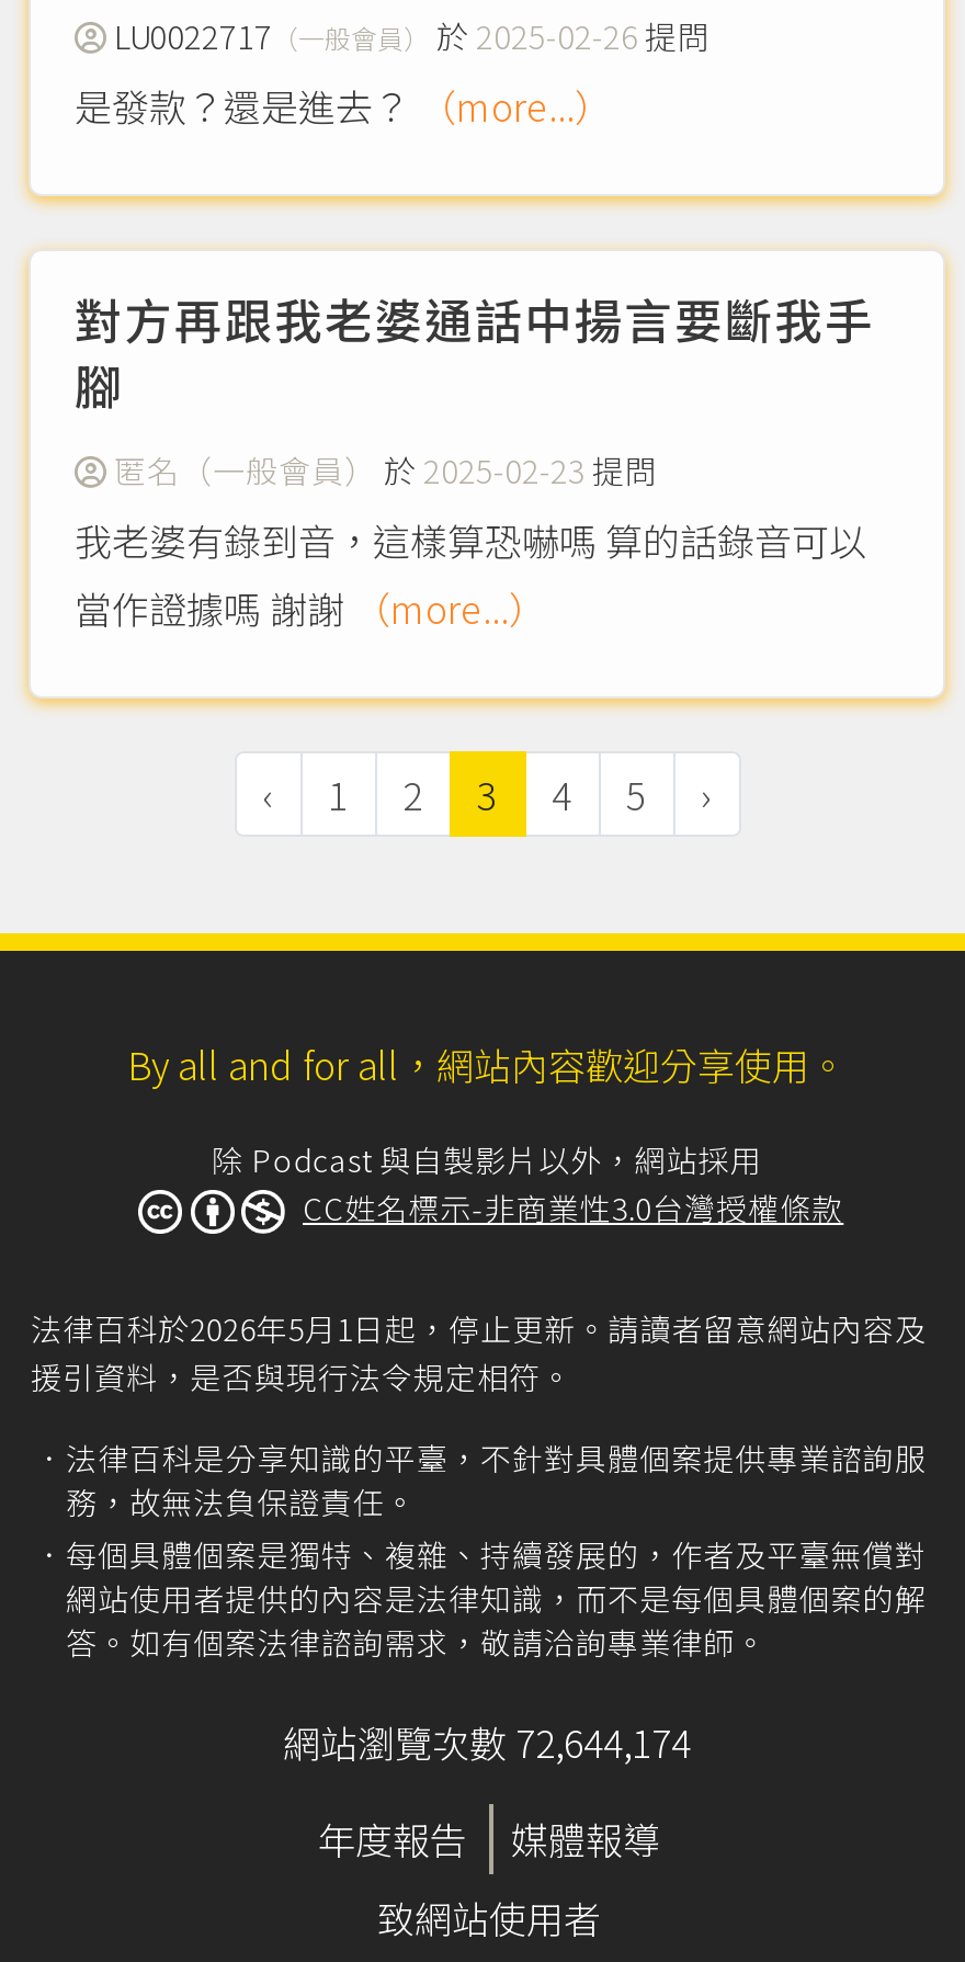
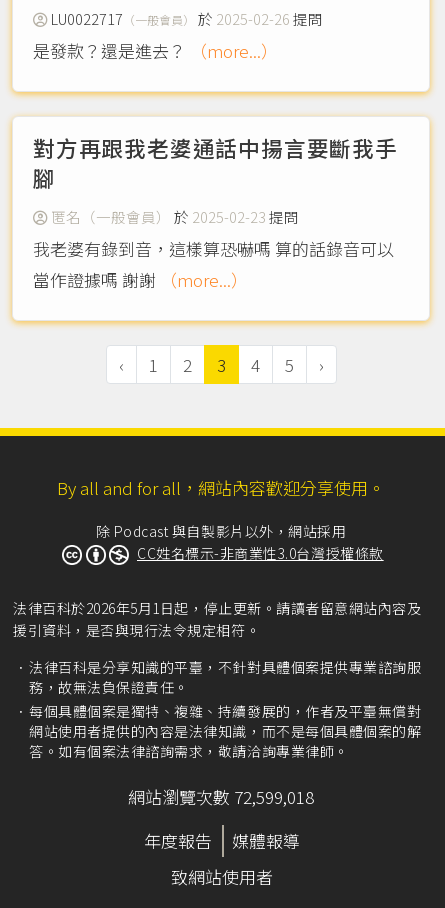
- 網站瀏覽次數 72,644,174
+ 網站瀏覽次數 72,599,018
